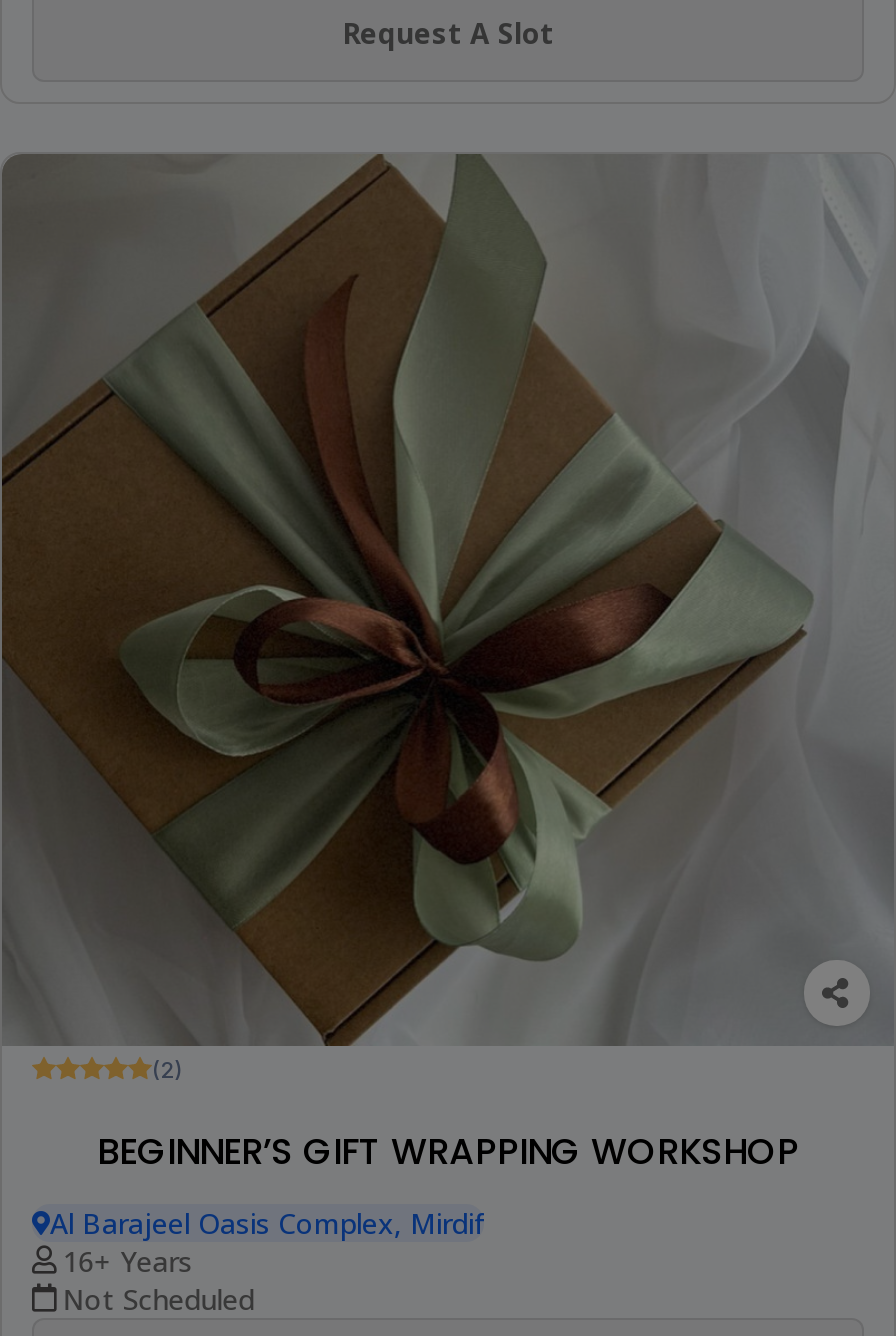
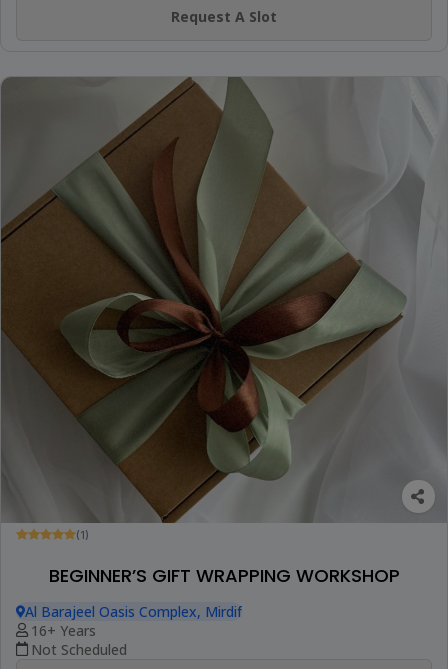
- (2)
+ (1)
